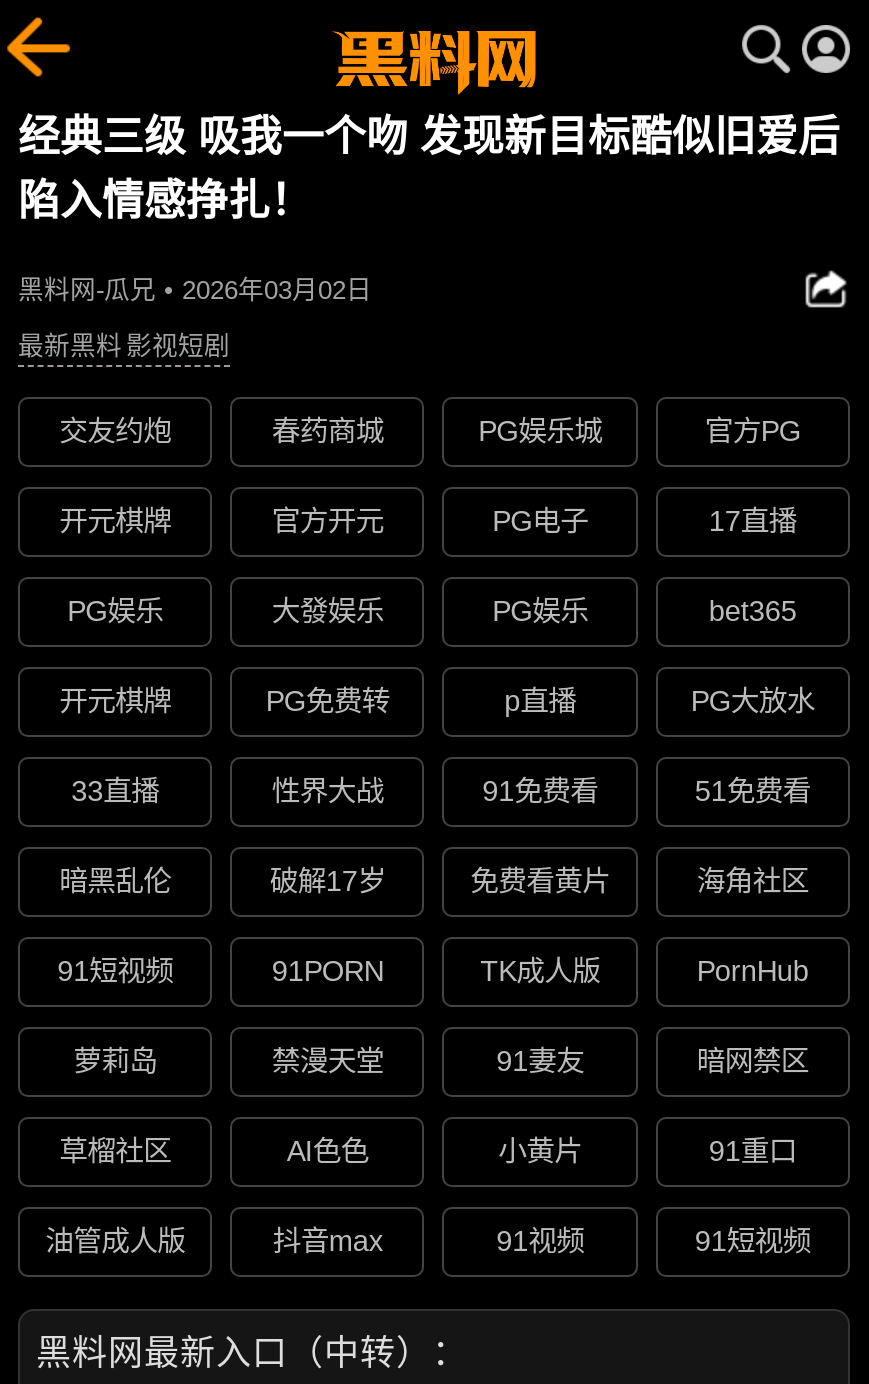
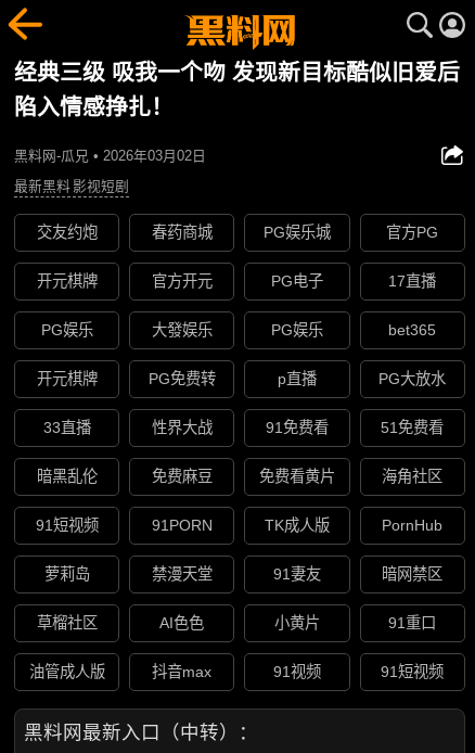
- 破解17岁
+ 免费麻豆
